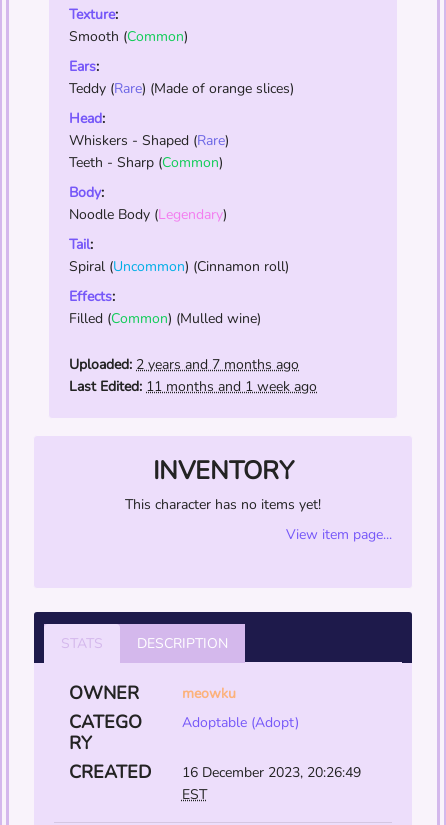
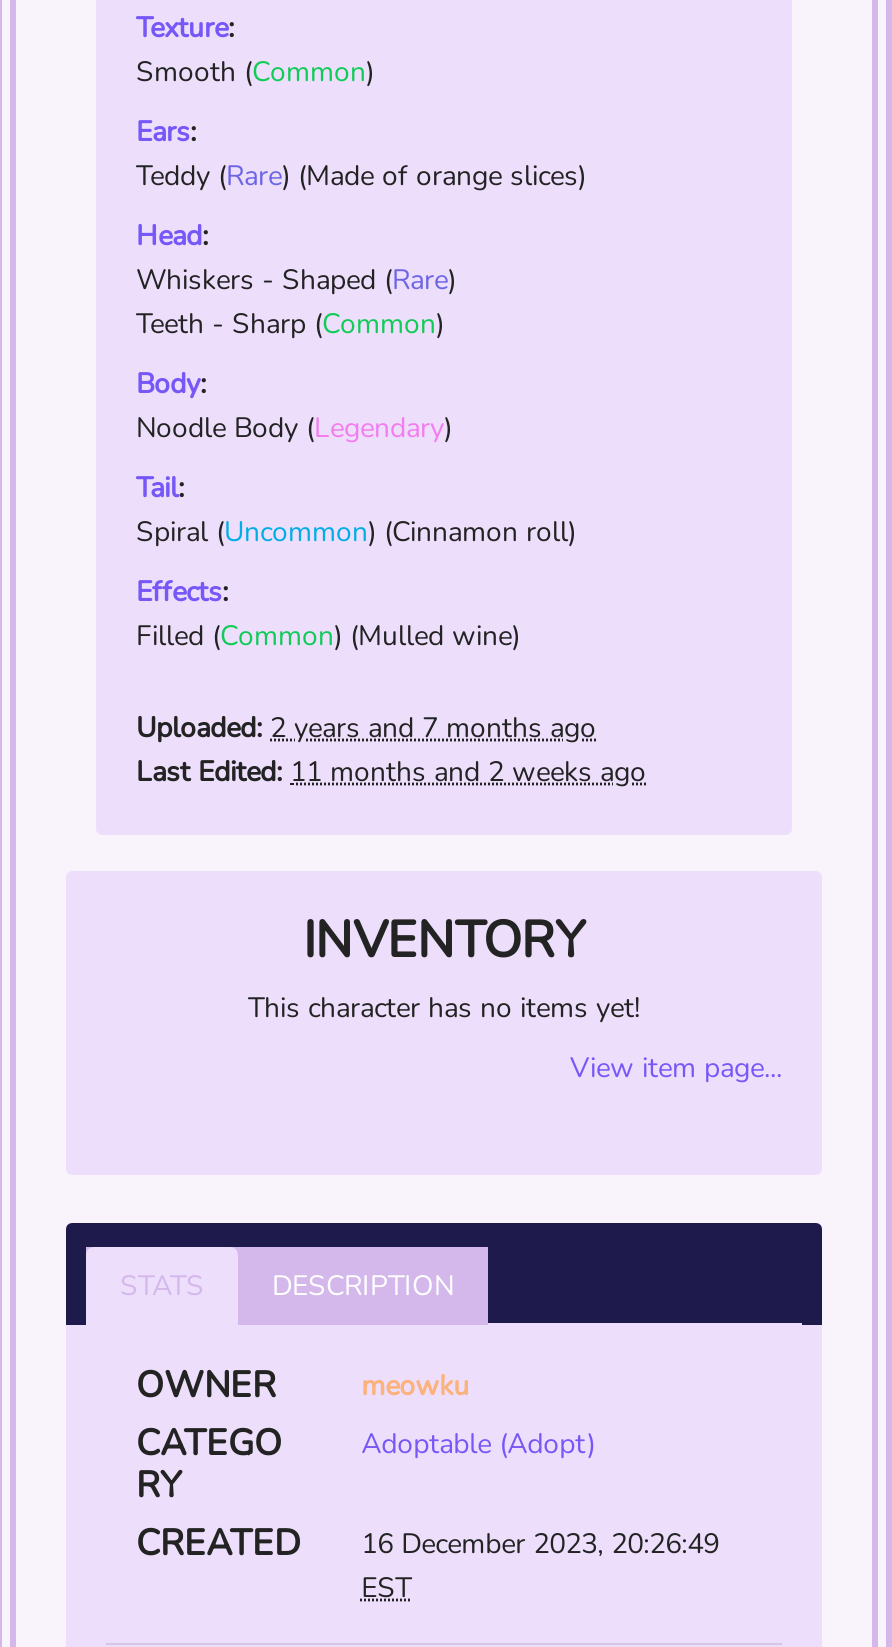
- Last Edited: 11 months and 1 week ago
+ Last Edited: 11 months and 2 weeks ago
